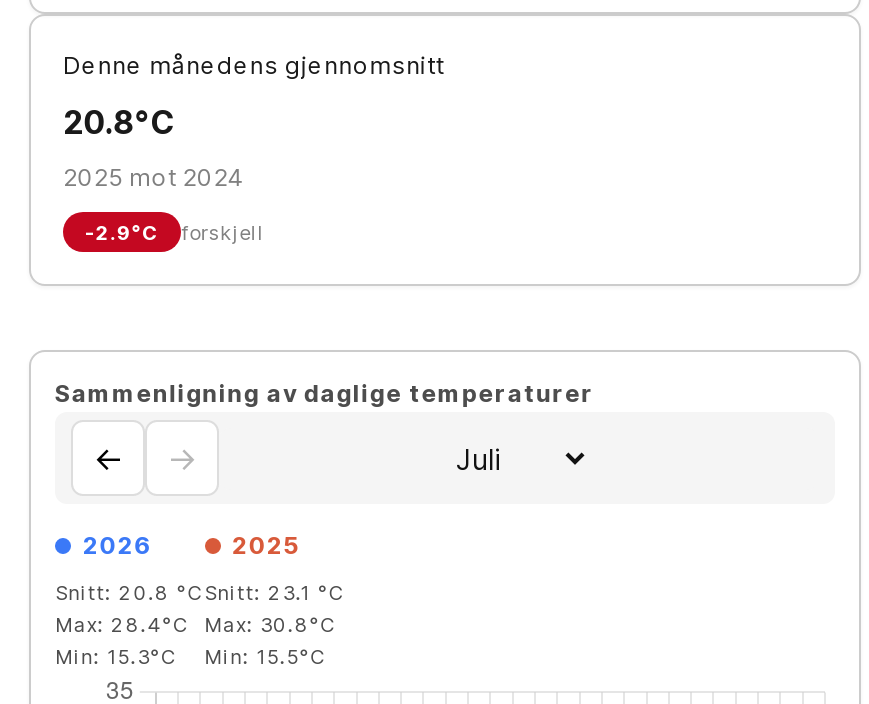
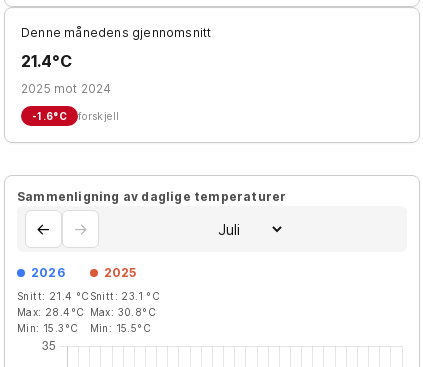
- 20.8°C
+ 21.4°C

- -2.9°C forskjell
+ -1.6°C forskjell

- Snitt: 20.8 °C Snitt: 23.1 °C
+ Snitt: 21.4 °C Snitt: 23.1 °C
